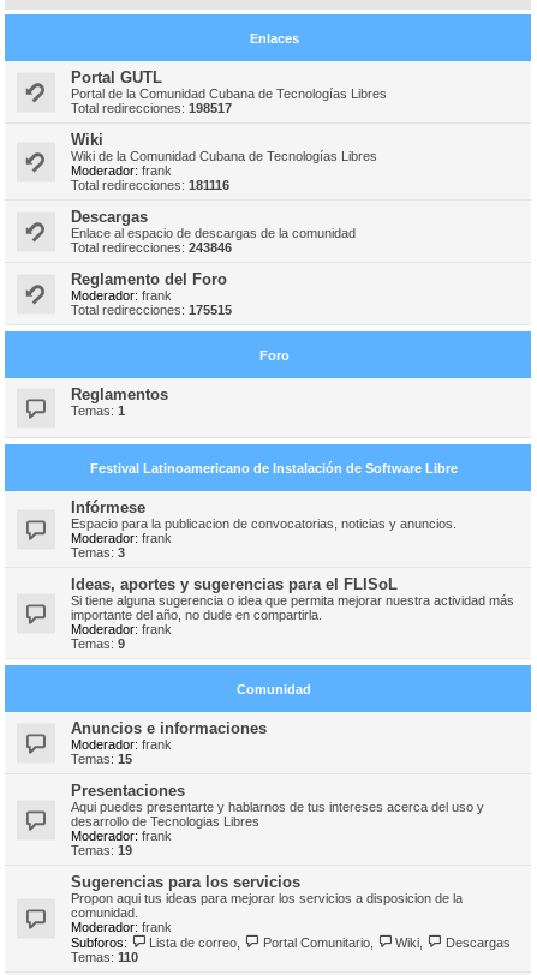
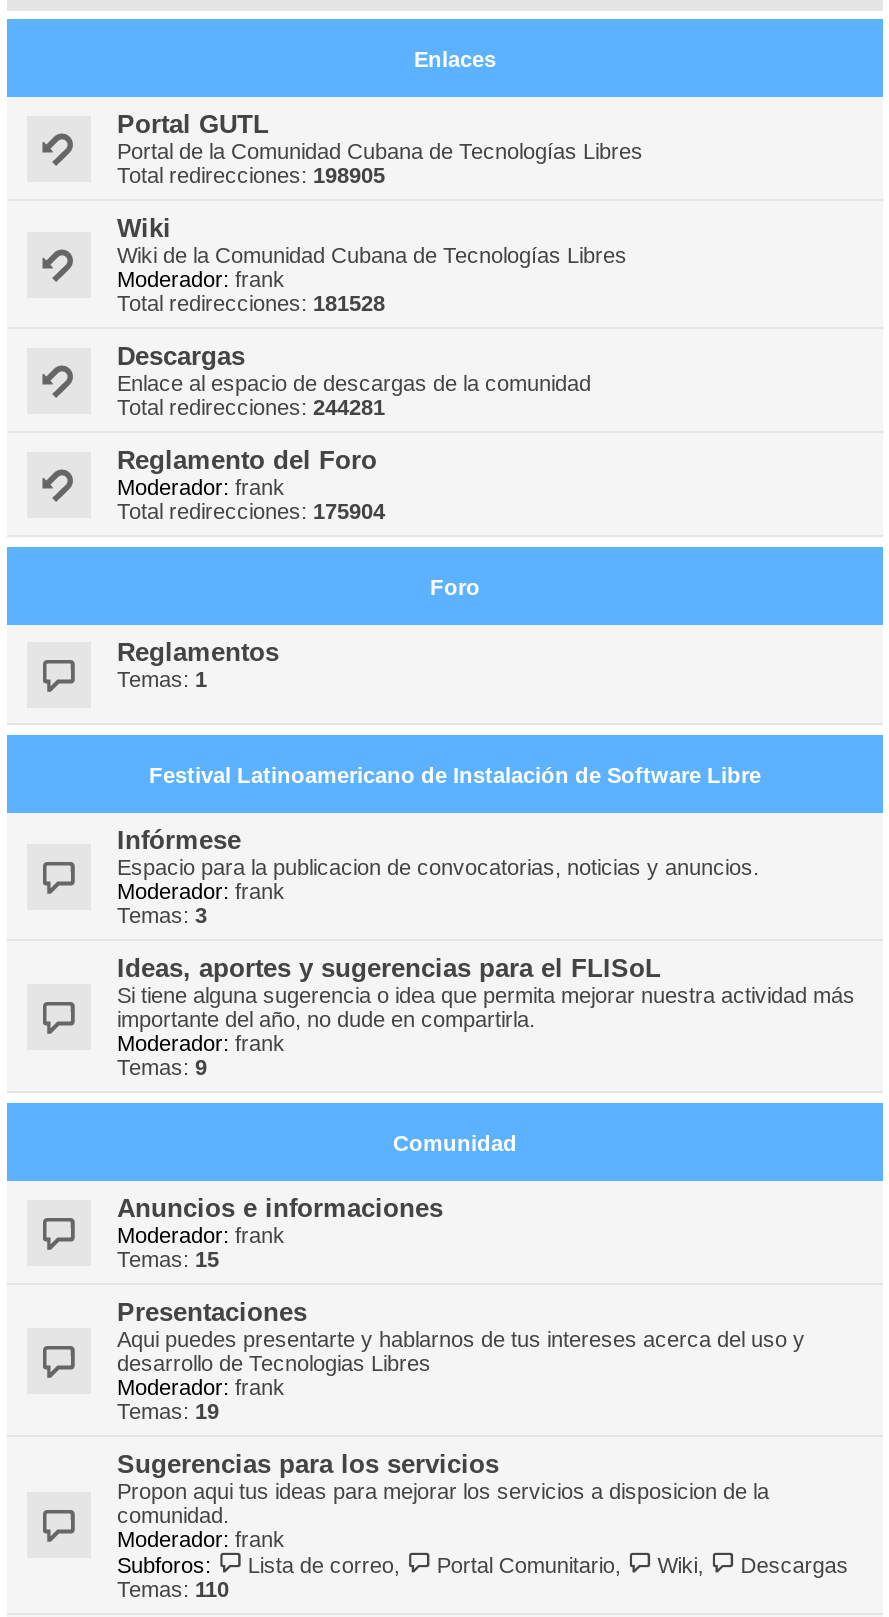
- Total redirecciones: 198517
+ Total redirecciones: 198905

- Total redirecciones: 181116
+ Total redirecciones: 181528

- Total redirecciones: 243846
+ Total redirecciones: 244281

- Total redirecciones: 175515
+ Total redirecciones: 175904
